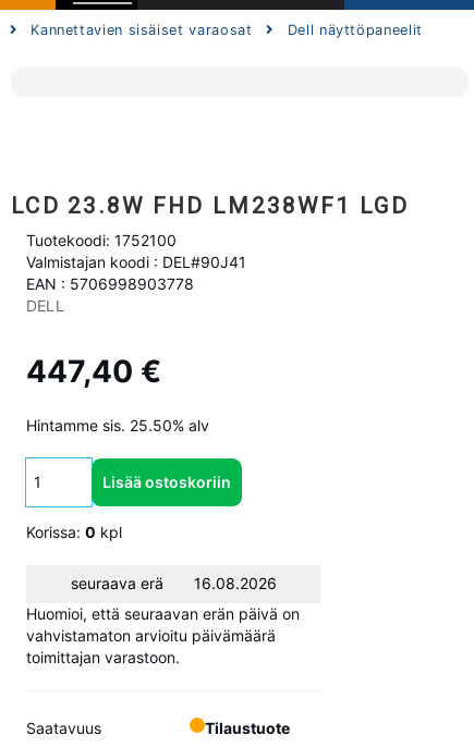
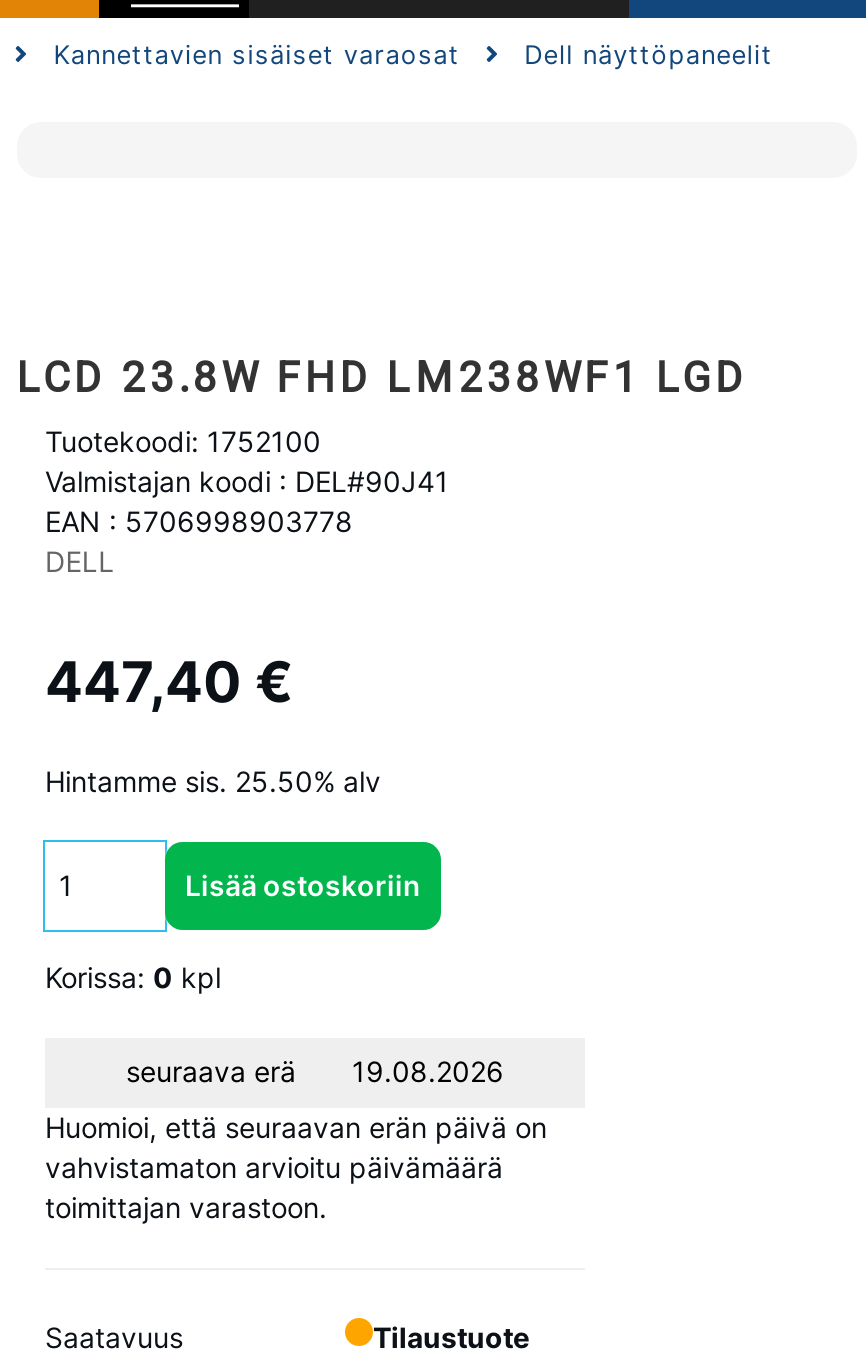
- seuraava erä 16.08.2026
+ seuraava erä 19.08.2026
